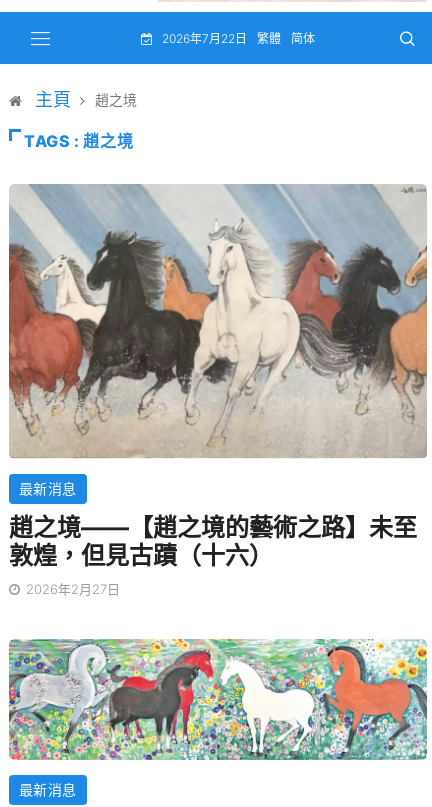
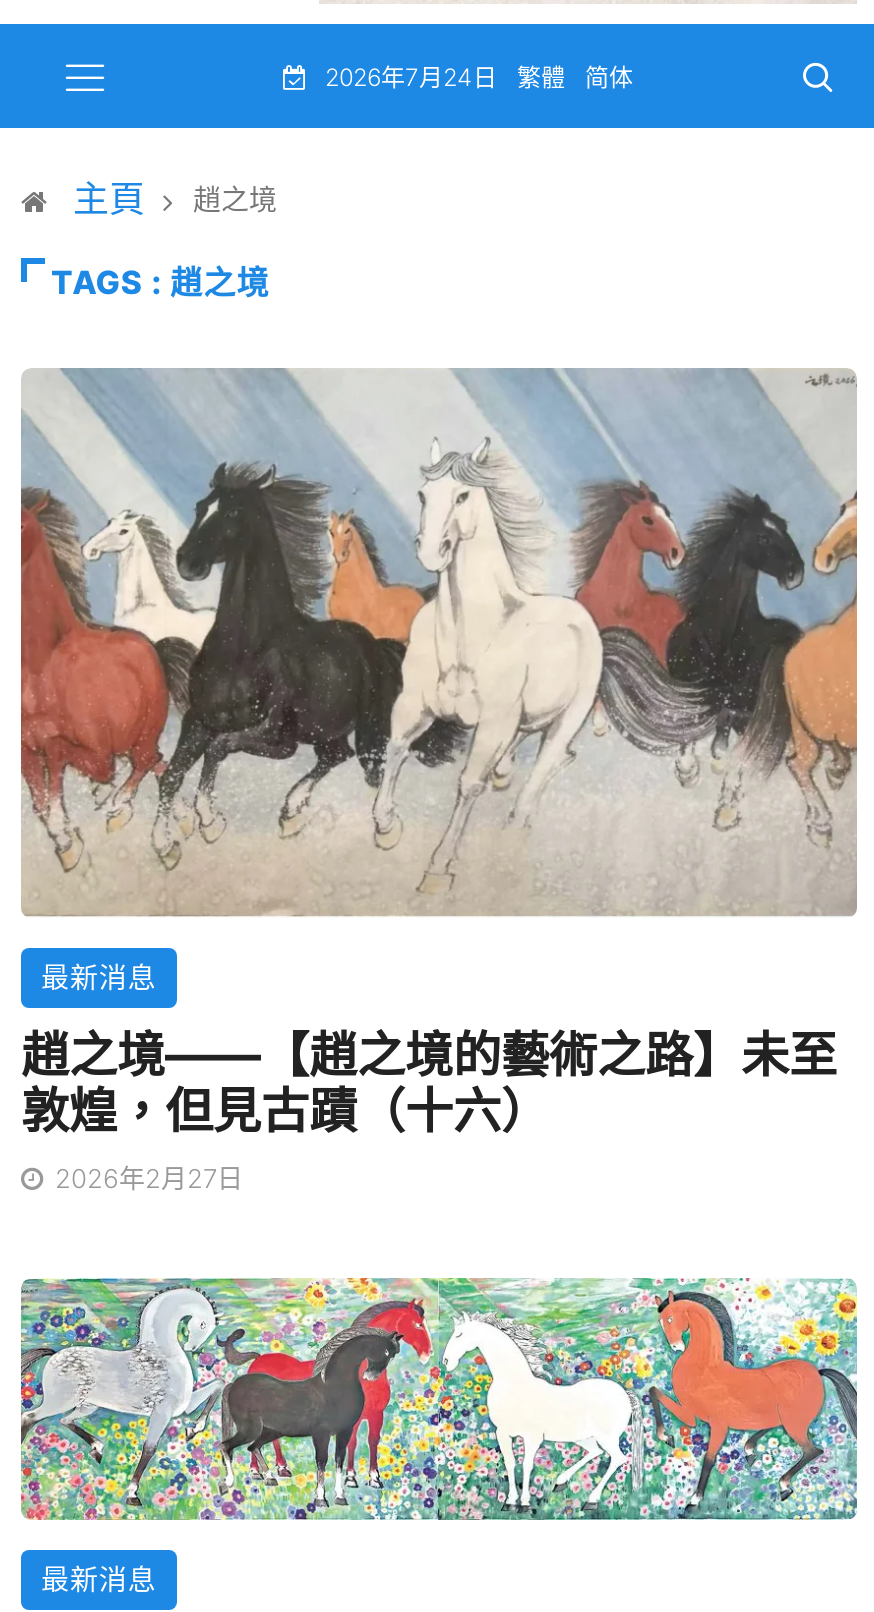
- 2026年7月22日 繁體 简体
+ 2026年7月24日 繁體 简体
